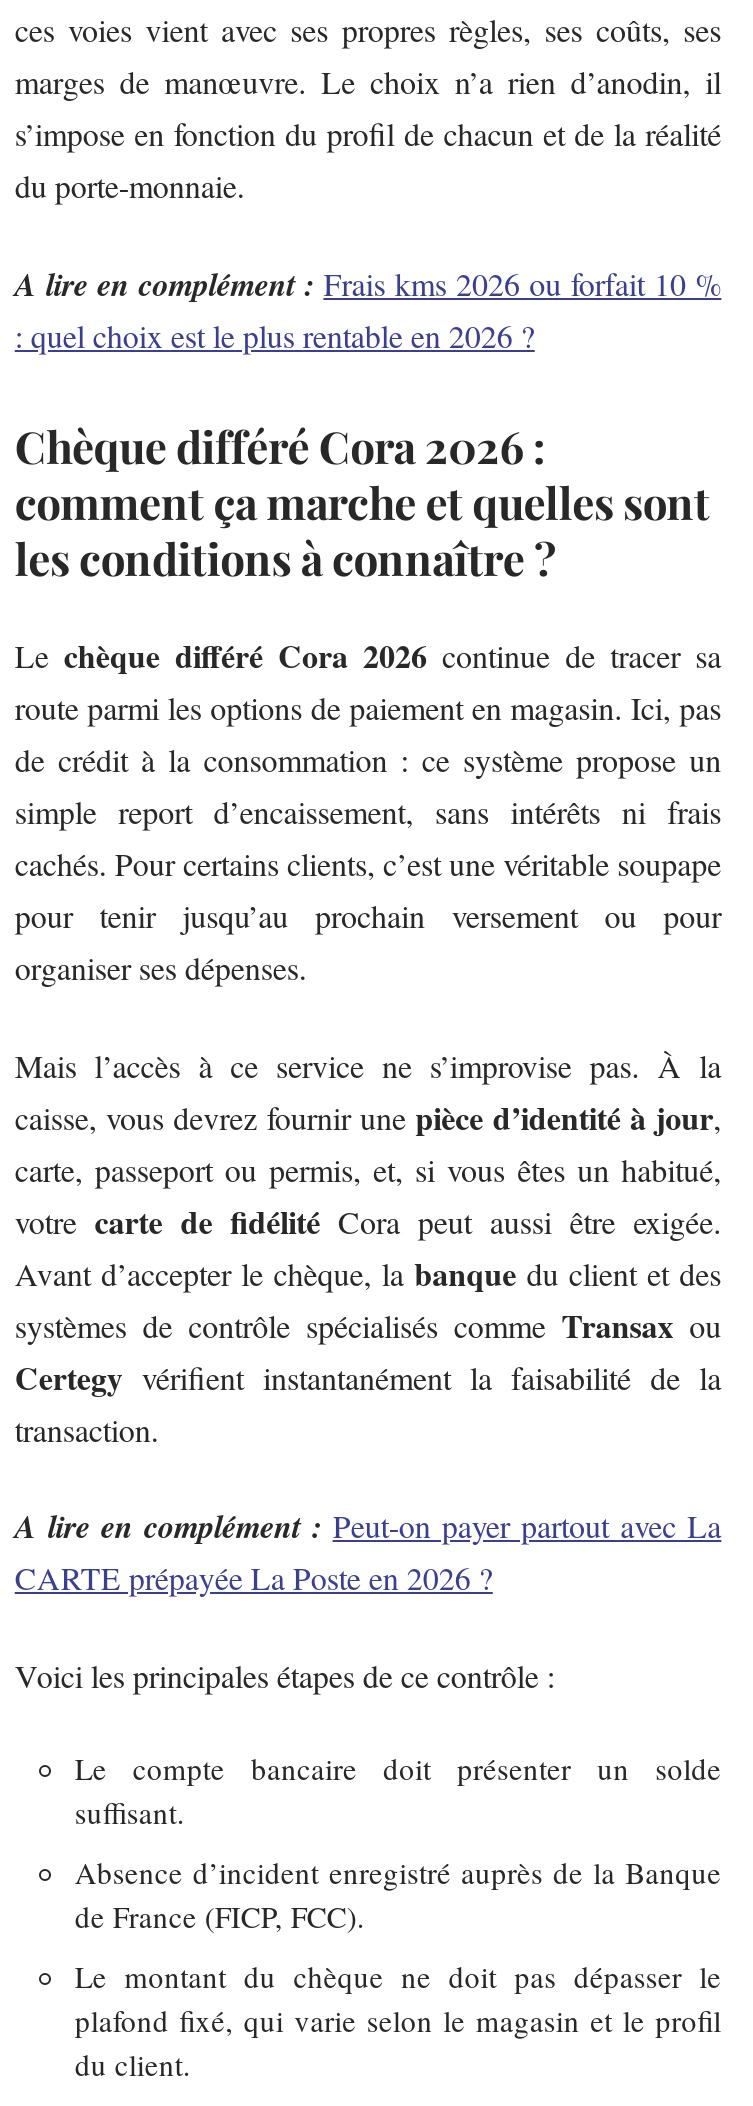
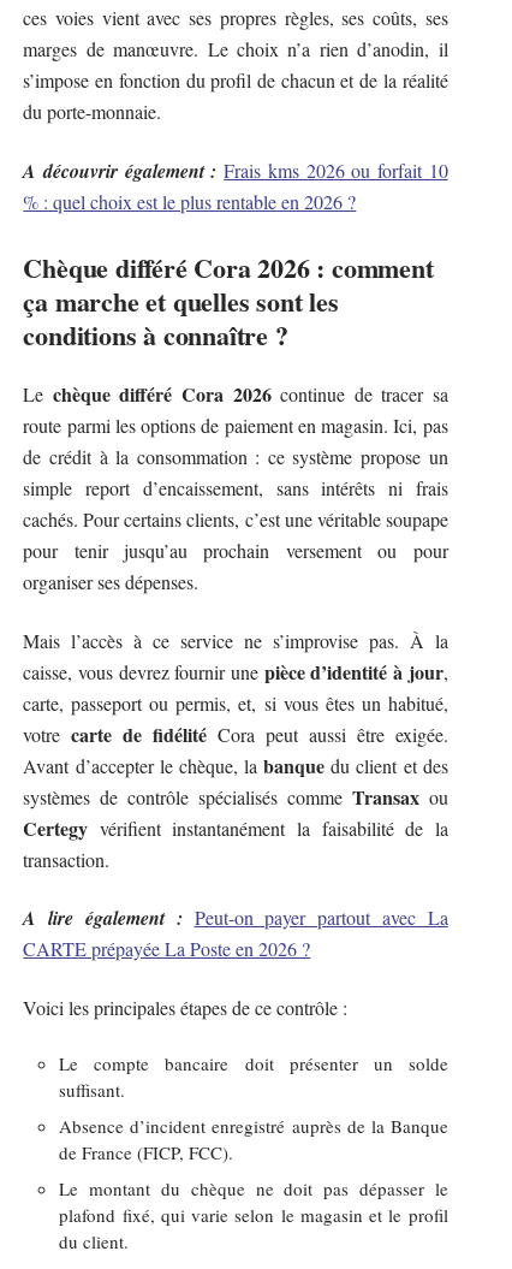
- A lire en complément : Frais kms 2026 ou forfait 10 %
- : quel choix est le plus rentable en 2026 ?
+ A découvrir également : Frais kms 2026 ou forfait 10
+ % : quel choix est le plus rentable en 2026 ?

- A lire en complément : Peut-on payer partout avec La
+ A lire également : Peut-on payer partout avec La
